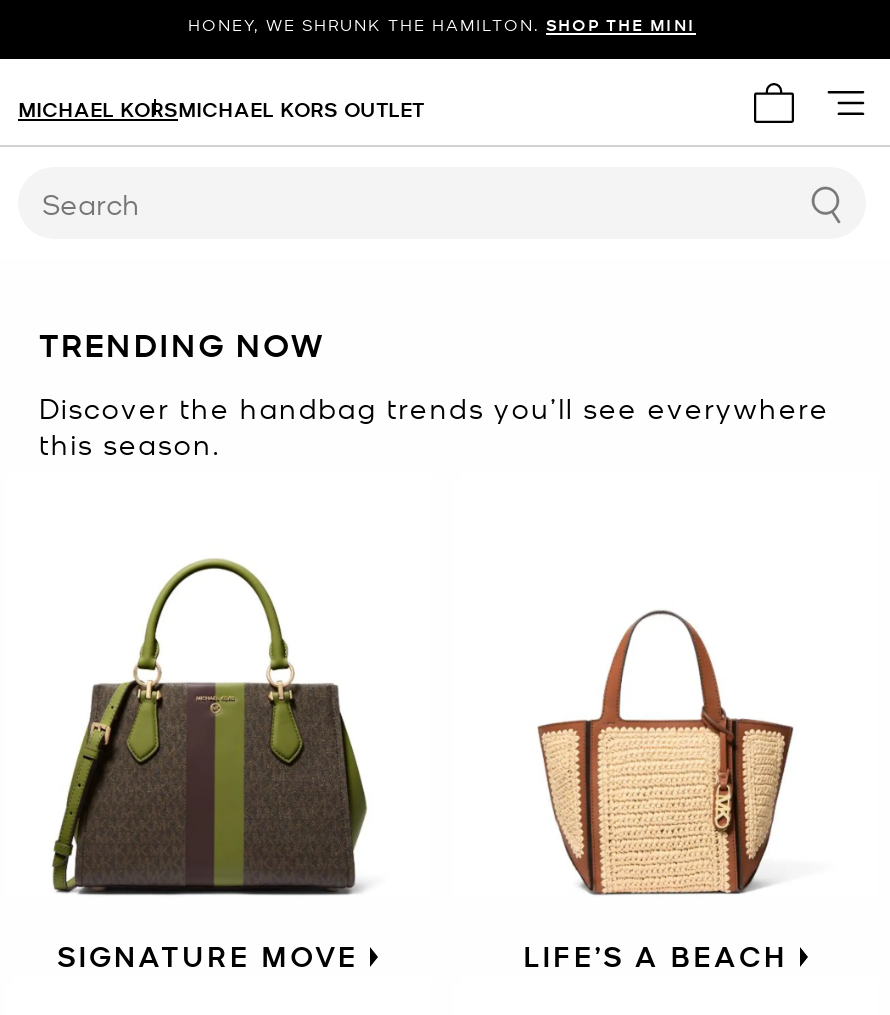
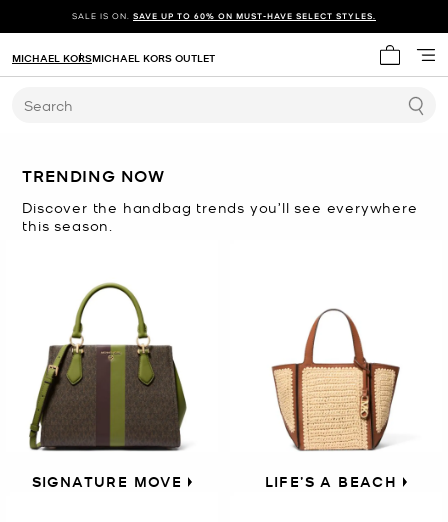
- HONEY, WE SHRUNK THE HAMILTON. SHOP THE MINI
+ SALE IS ON. SAVE UP TO 60% ON MUST-HAVE SELECT STYLES.
